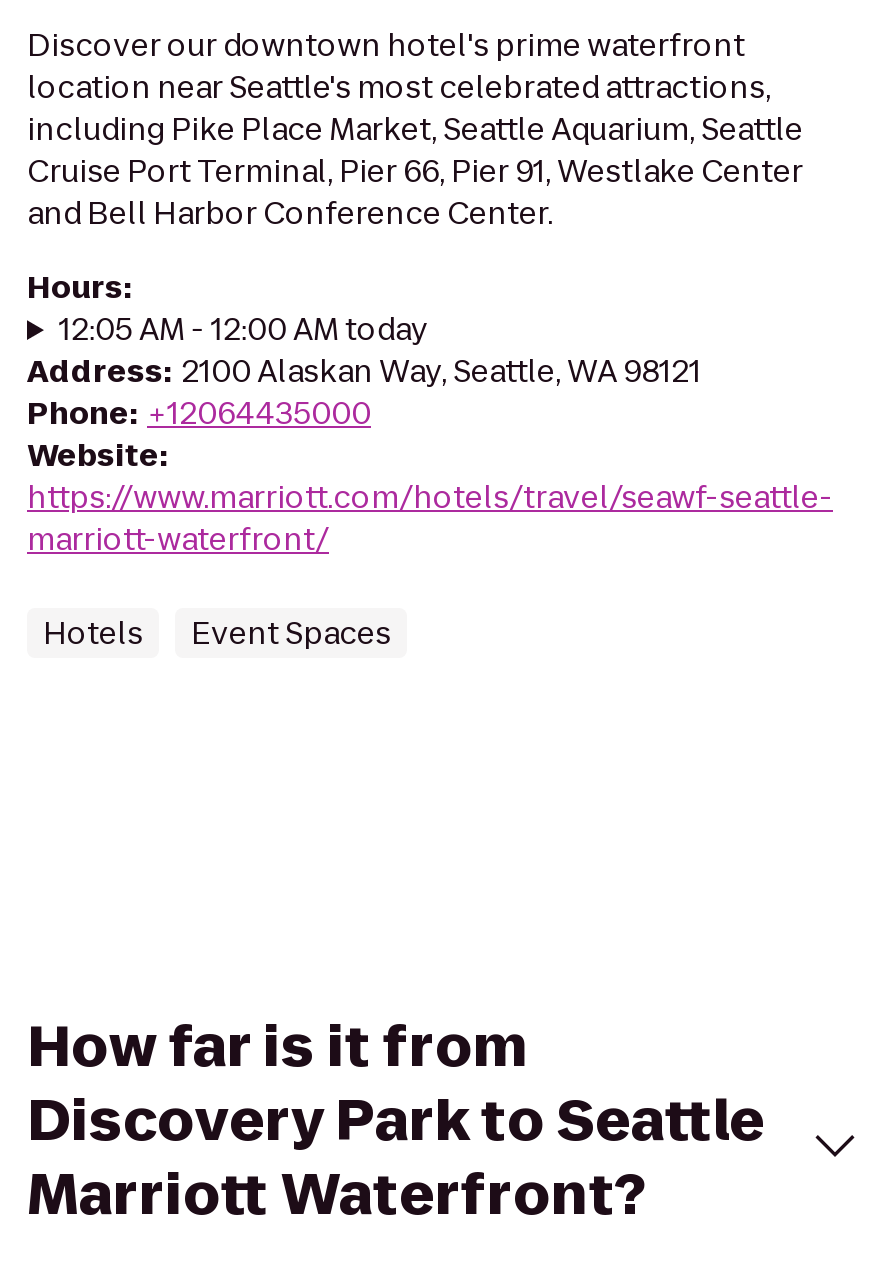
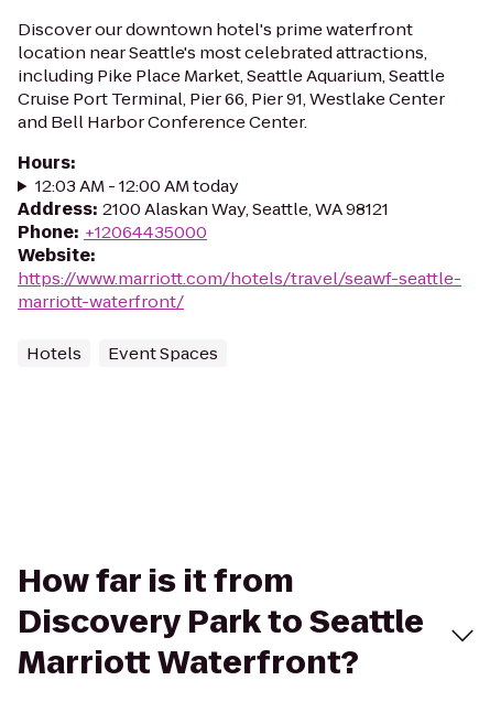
- 12:05 AM - 12:00 AM today
+ 12:03 AM - 12:00 AM today
